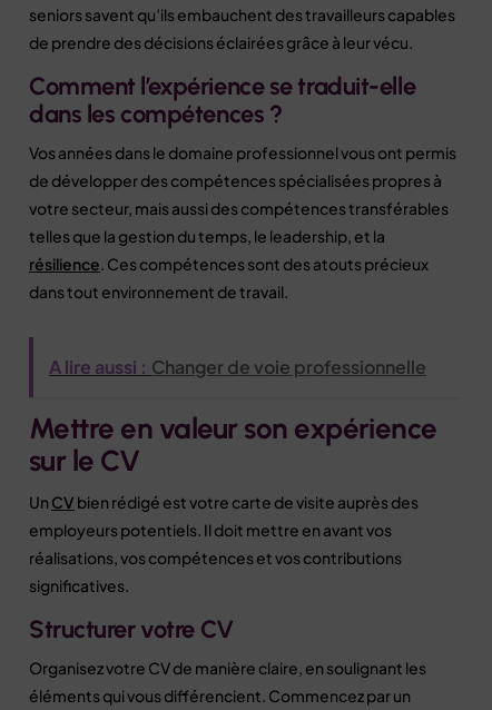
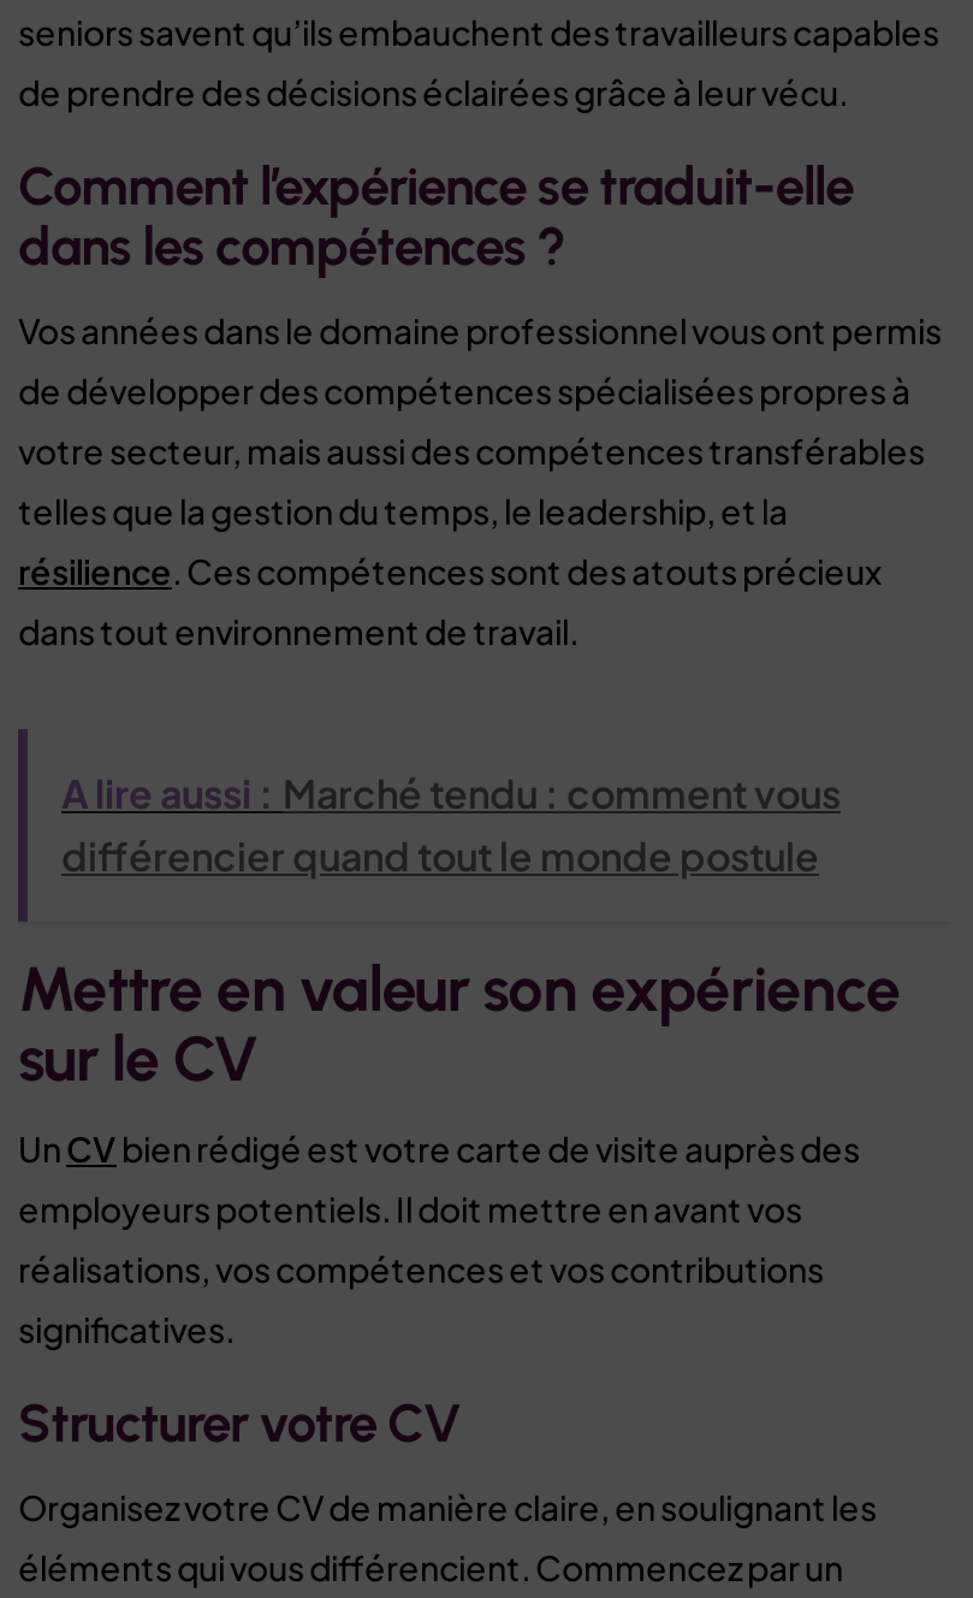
- A lire aussi : Changer de voie professionnelle
+ A lire aussi : Marché tendu : comment vous
+ différencier quand tout le monde postule
